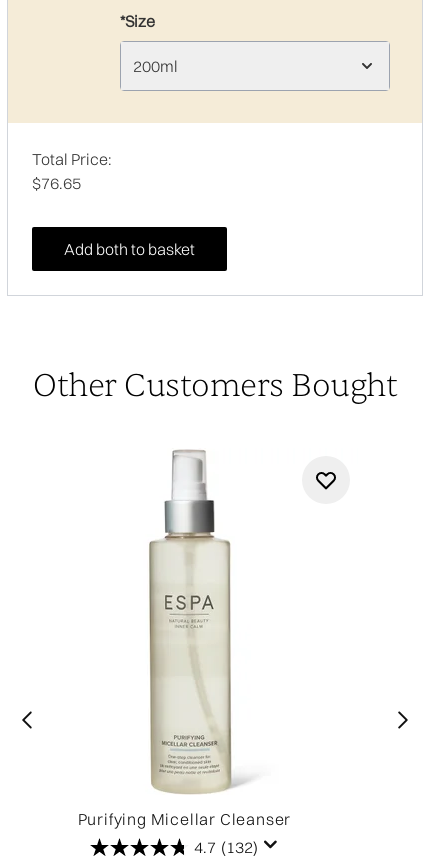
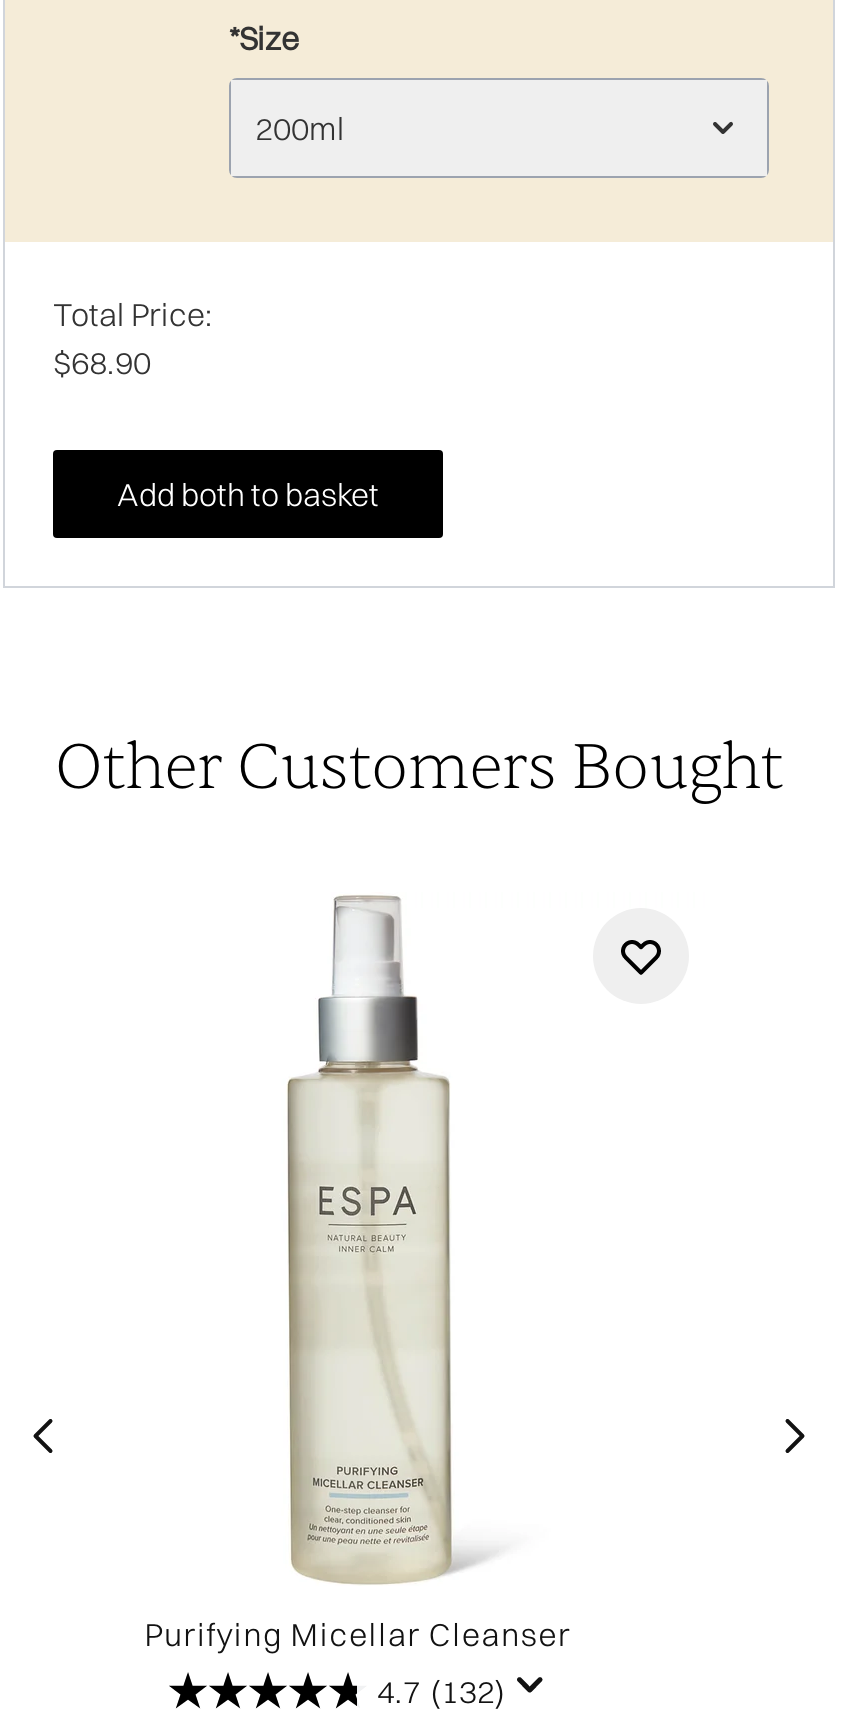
- $76.65
+ $68.90
